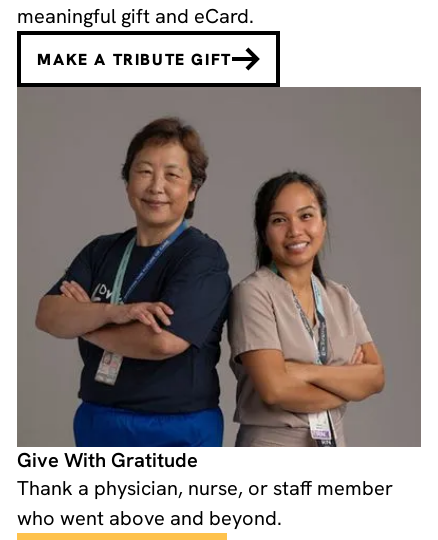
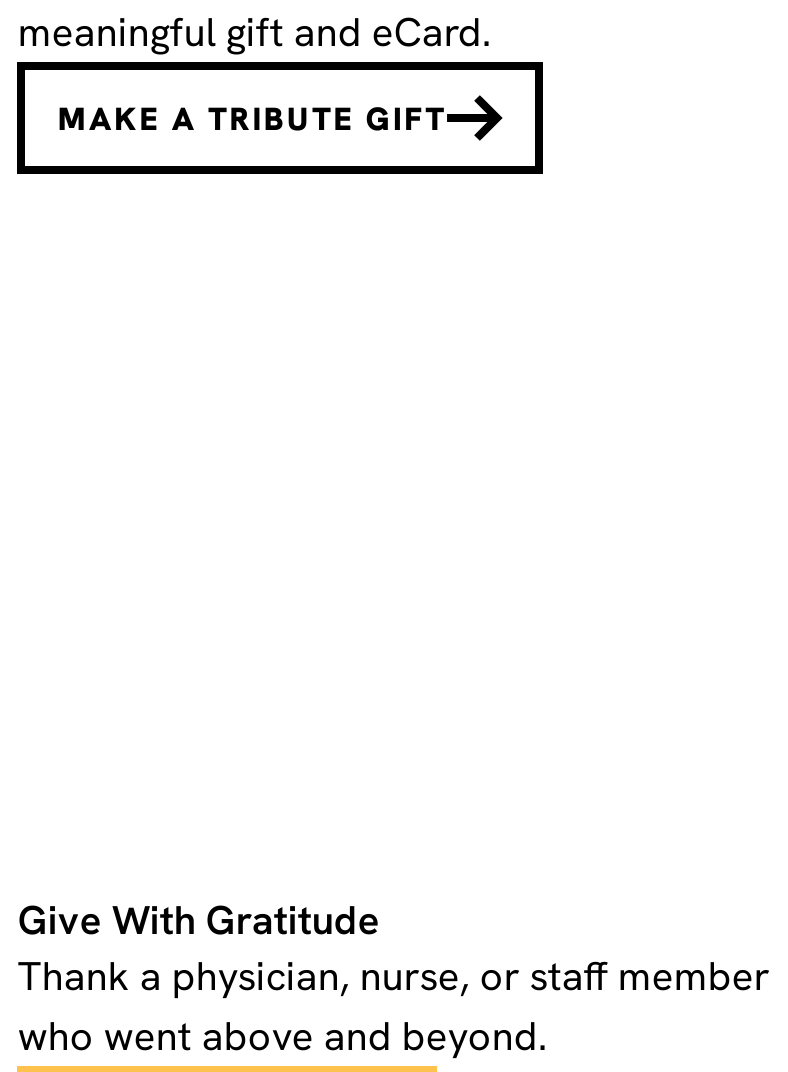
- [image]
